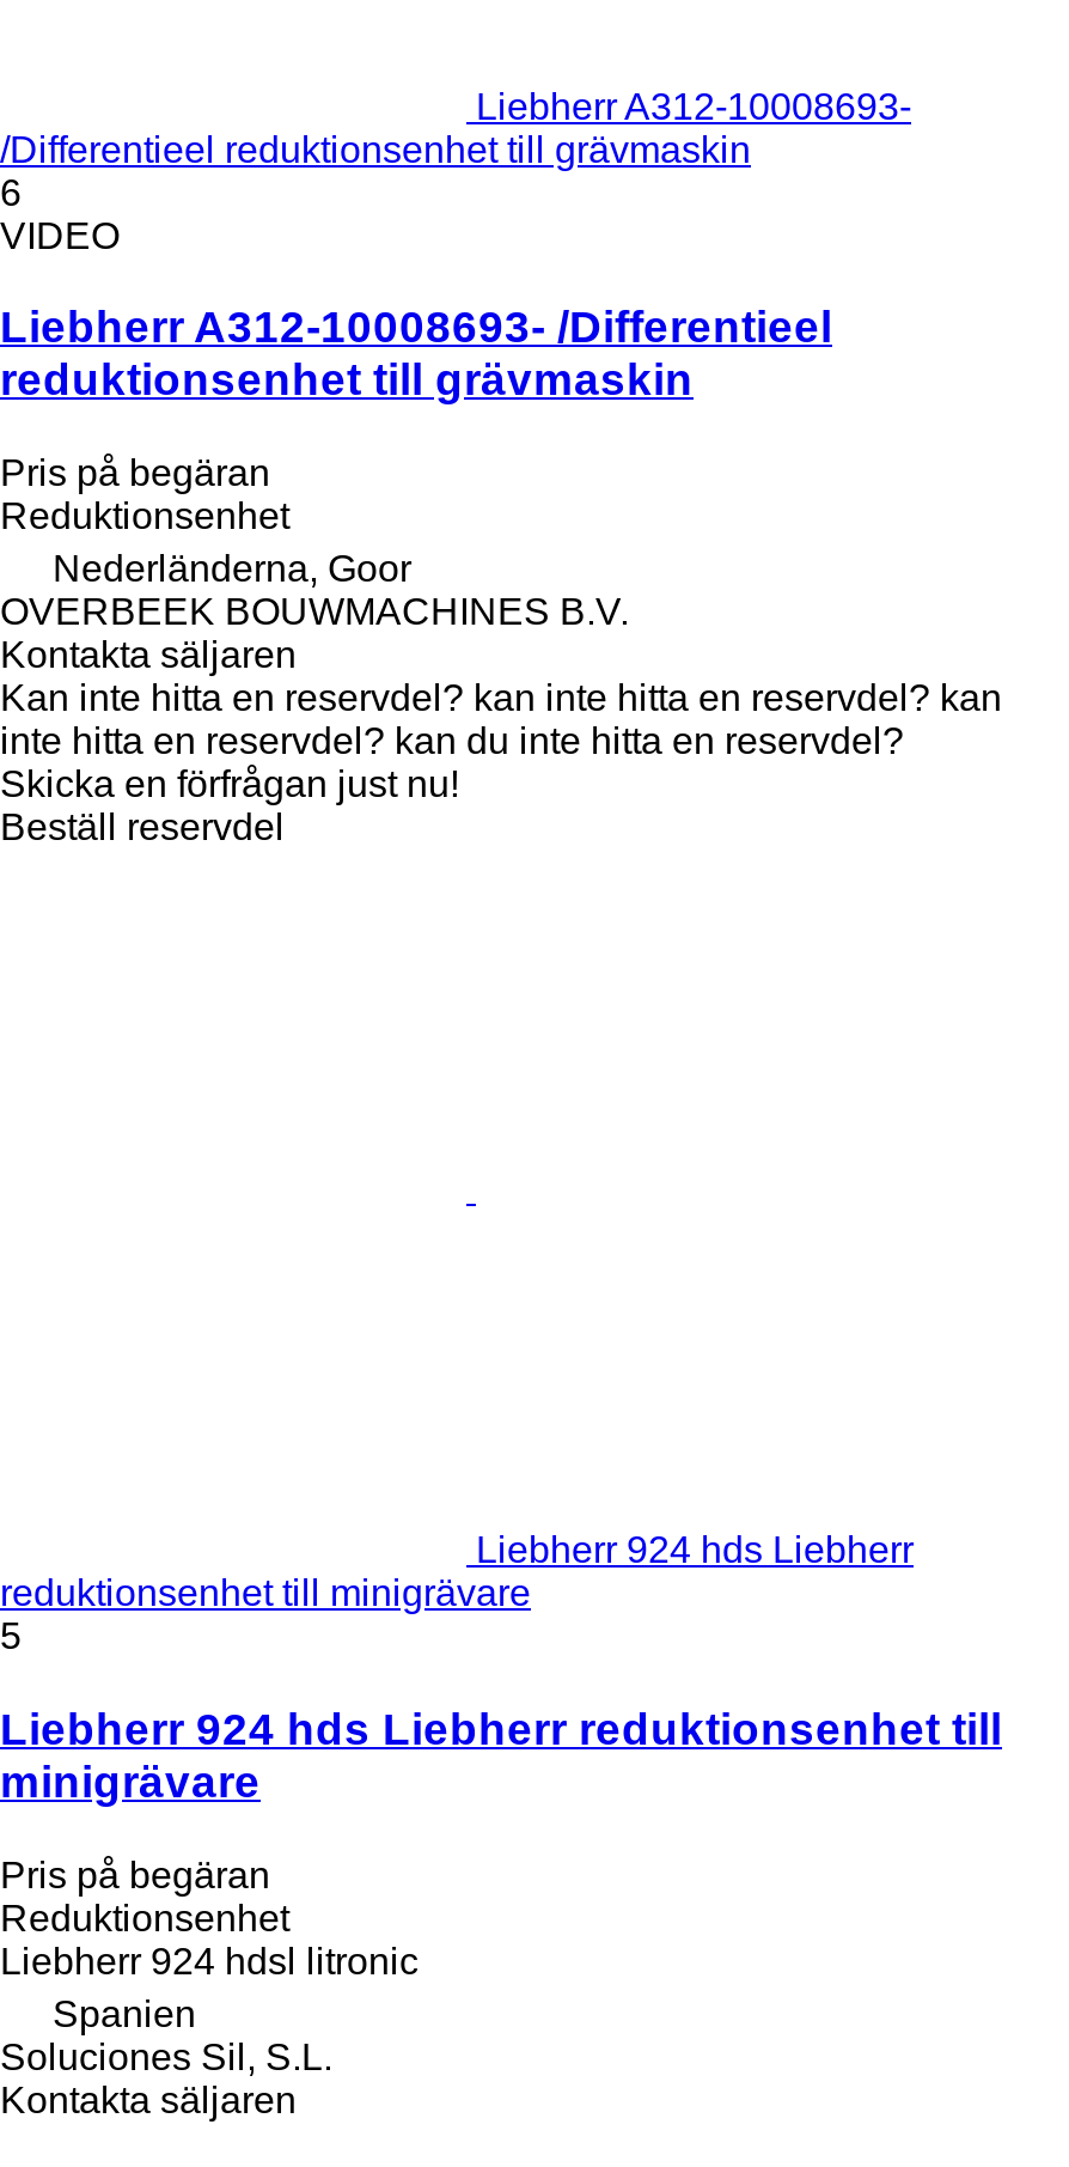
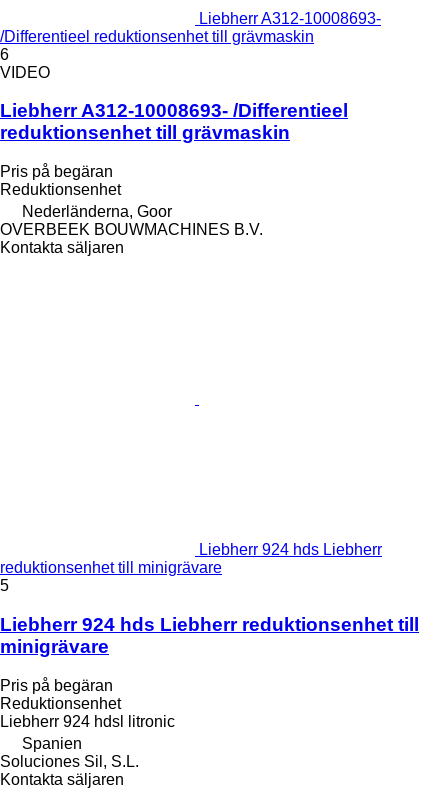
- Kan inte hitta en reservdel? kan inte hitta en reservdel? kan
- inte hitta en reservdel? kan du inte hitta en reservdel?
- Skicka en förfrågan just nu!
- Beställ reservdel
